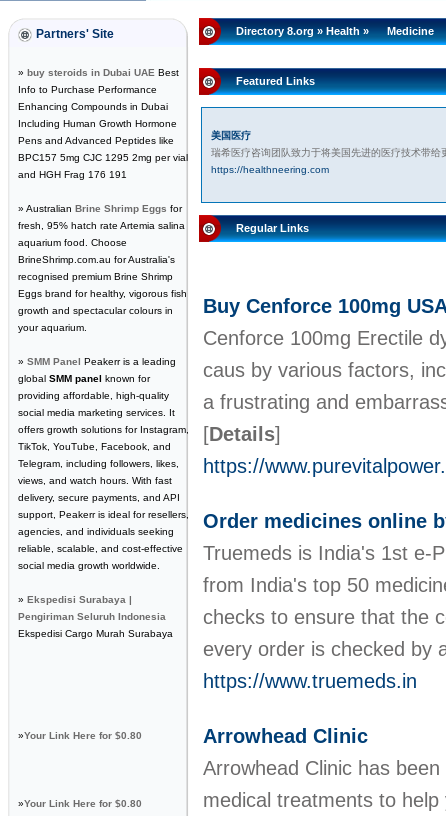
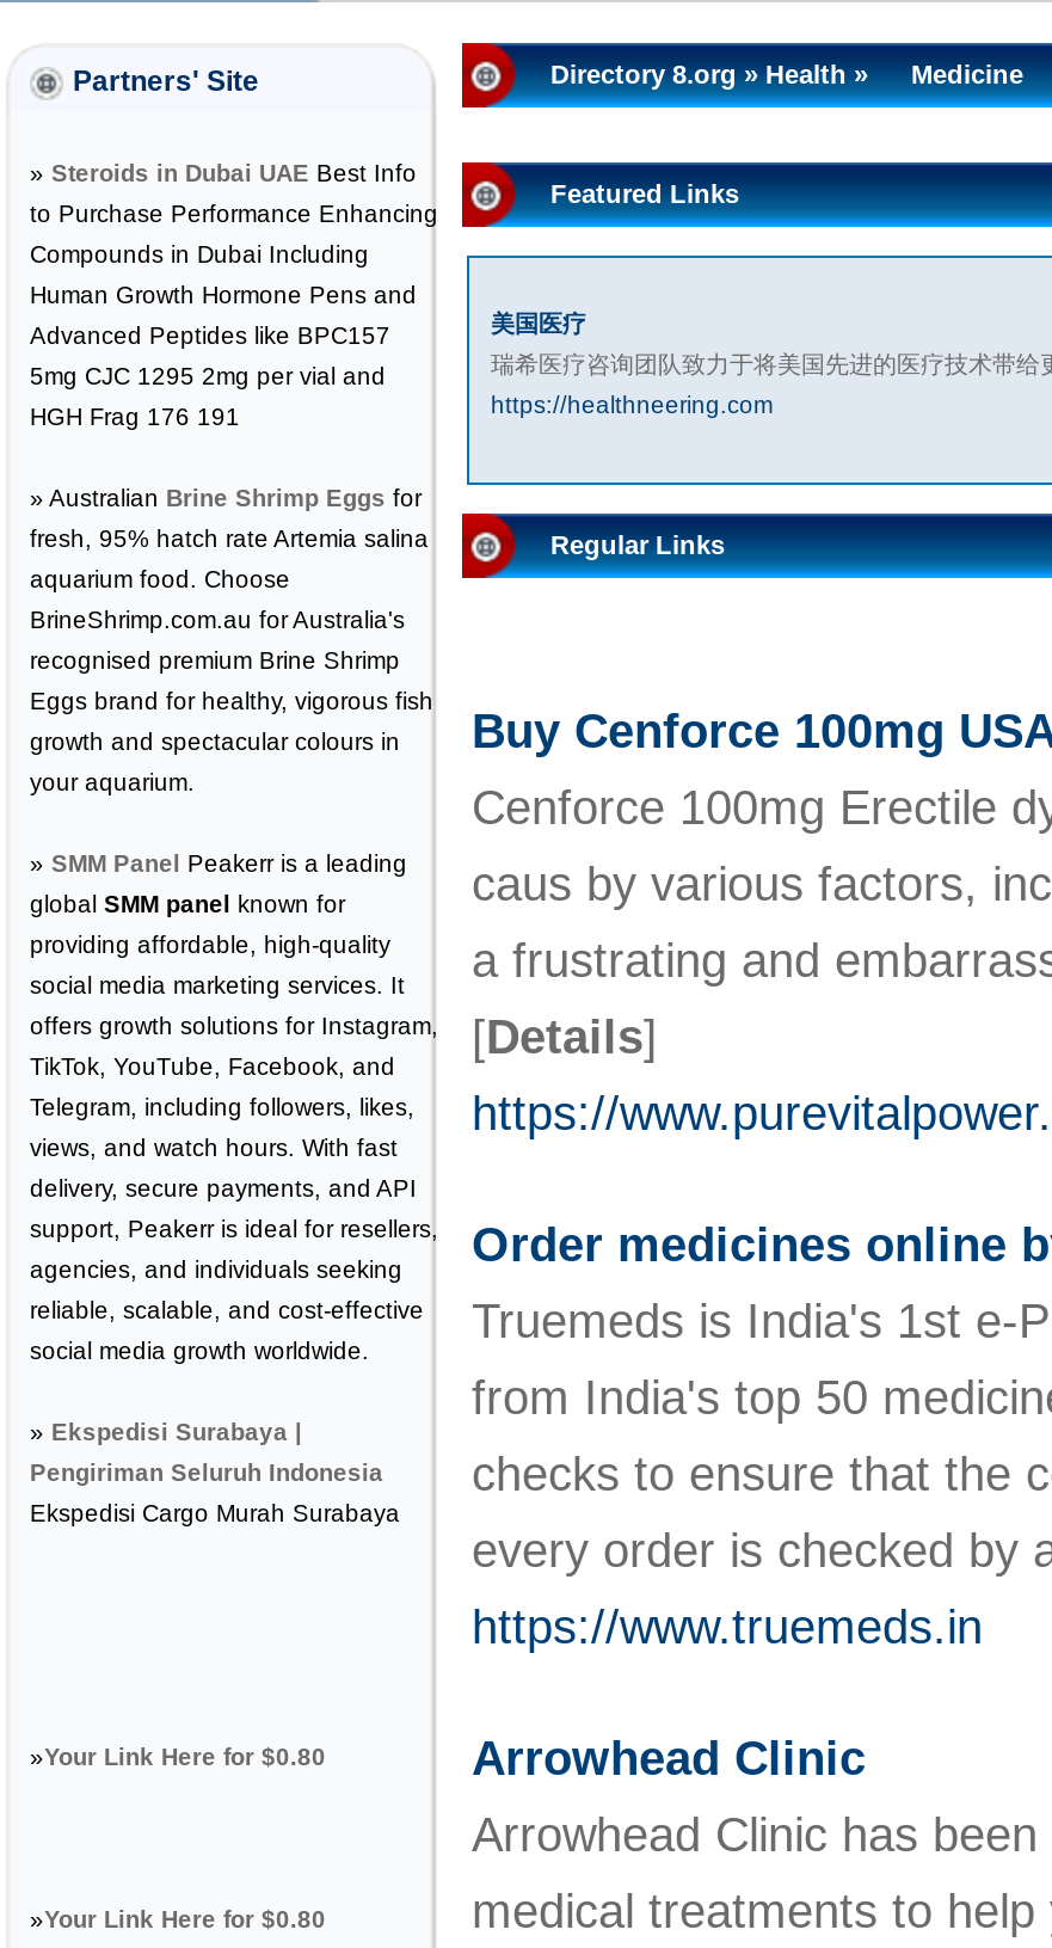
- » buy steroids in Dubai UAE Best
+ » Steroids in Dubai UAE Best Info

- Info to Purchase Performance
+ to Purchase Performance Enhancing

- Enhancing Compounds in Dubai
+ Compounds in Dubai Including

- Including Human Growth Hormone
+ Human Growth Hormone Pens and

- Pens and Advanced Peptides like
+ Advanced Peptides like BPC157

- BPC157 5mg CJC 1295 2mg per vial
+ 5mg CJC 1295 2mg per vial and

- and HGH Frag 176 191
+ HGH Frag 176 191
